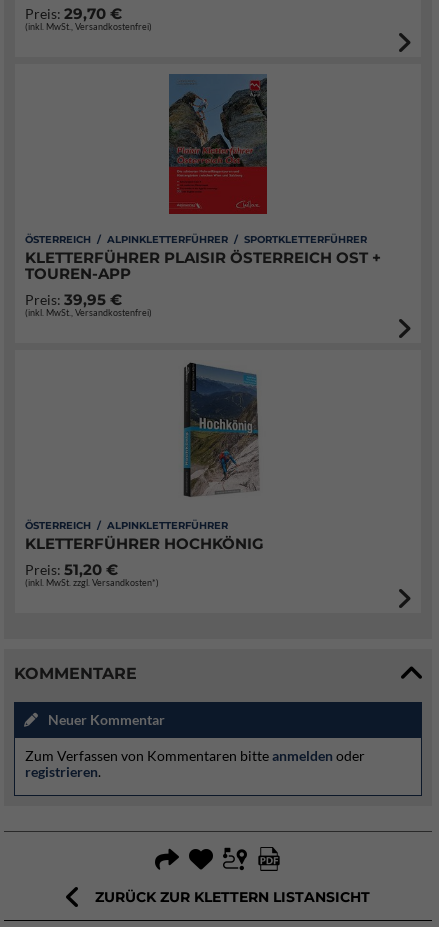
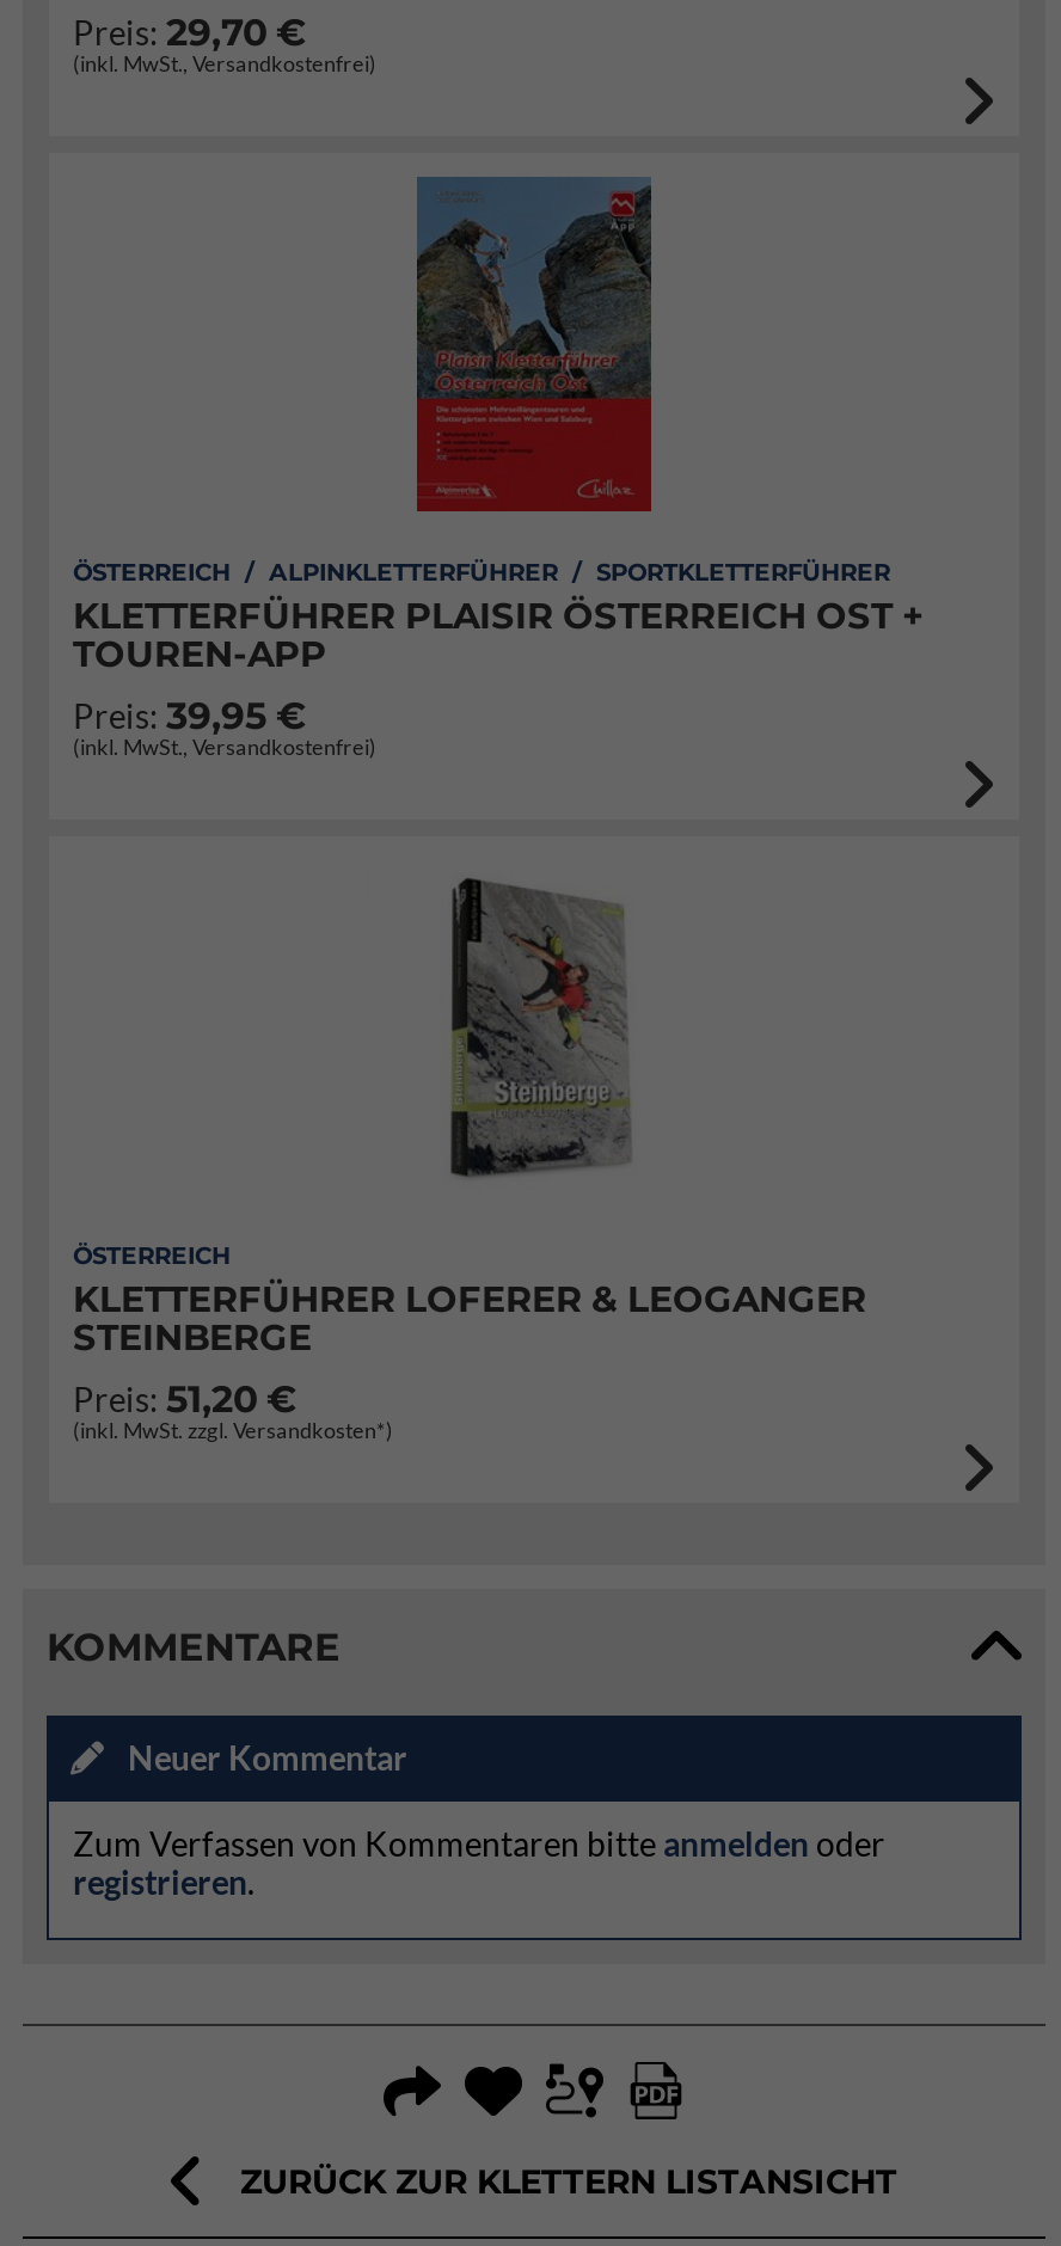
- [image]
- ÖSTERREICH / ALPINKLETTERFÜHRER
- KLETTERFÜHRER HOCHKÖNIG
+ [image]
+ ÖSTERREICH
+ KLETTERFÜHRER LOFERER & LEOGANGER
+ STEINBERGE
